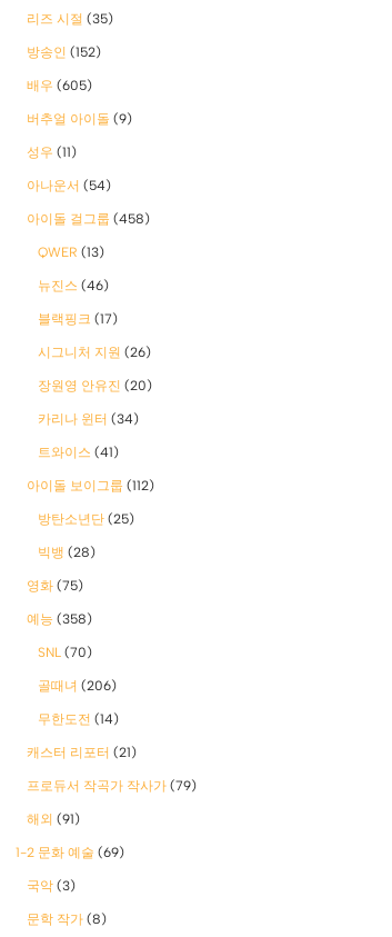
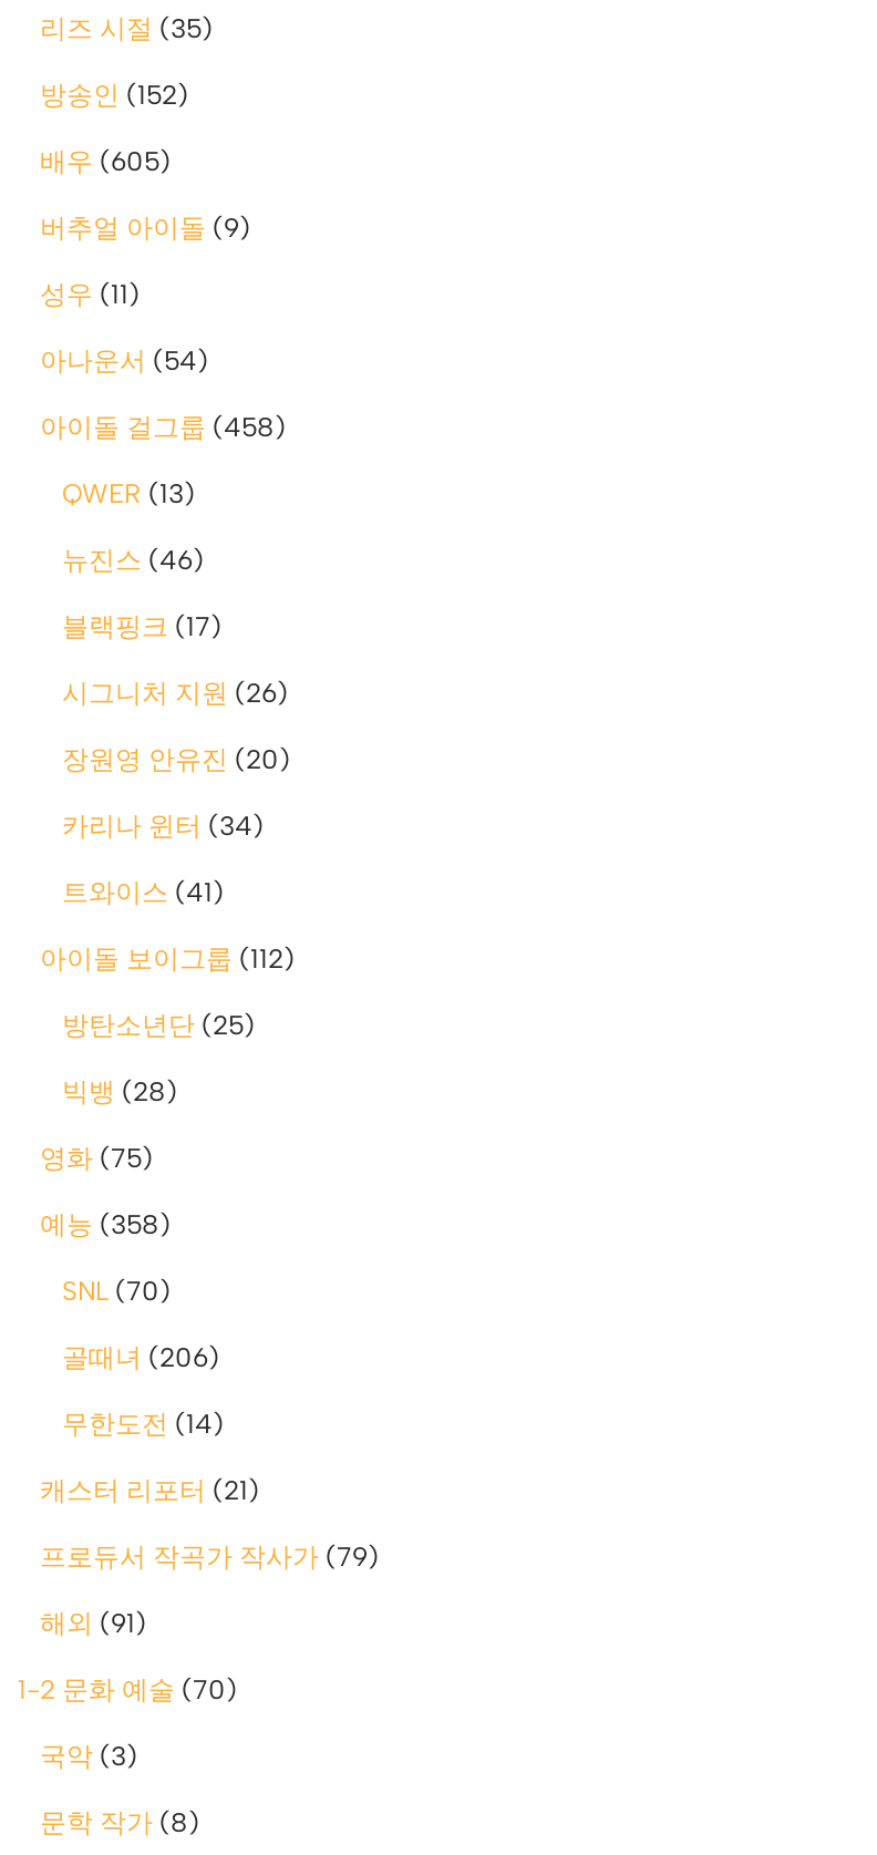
- 1-2 문화 예술 (69)
+ 1-2 문화 예술 (70)
